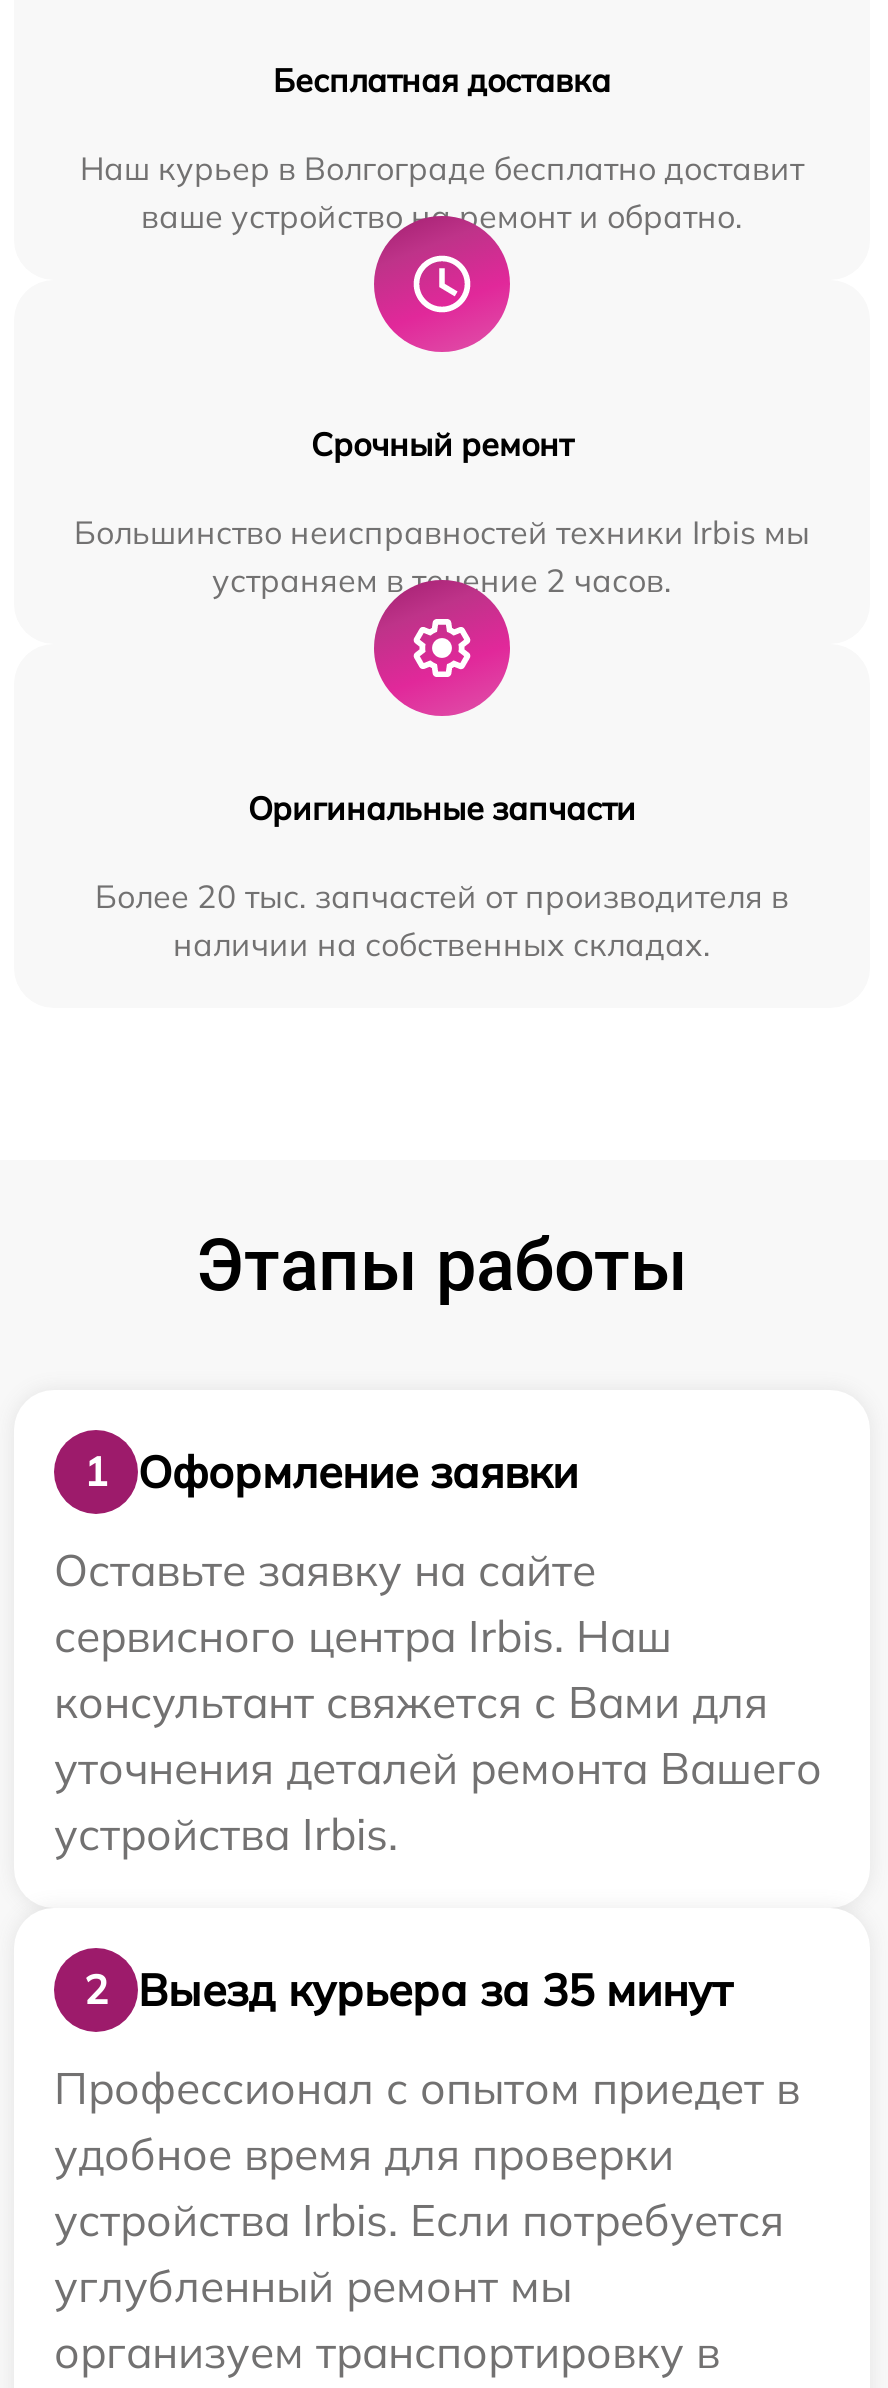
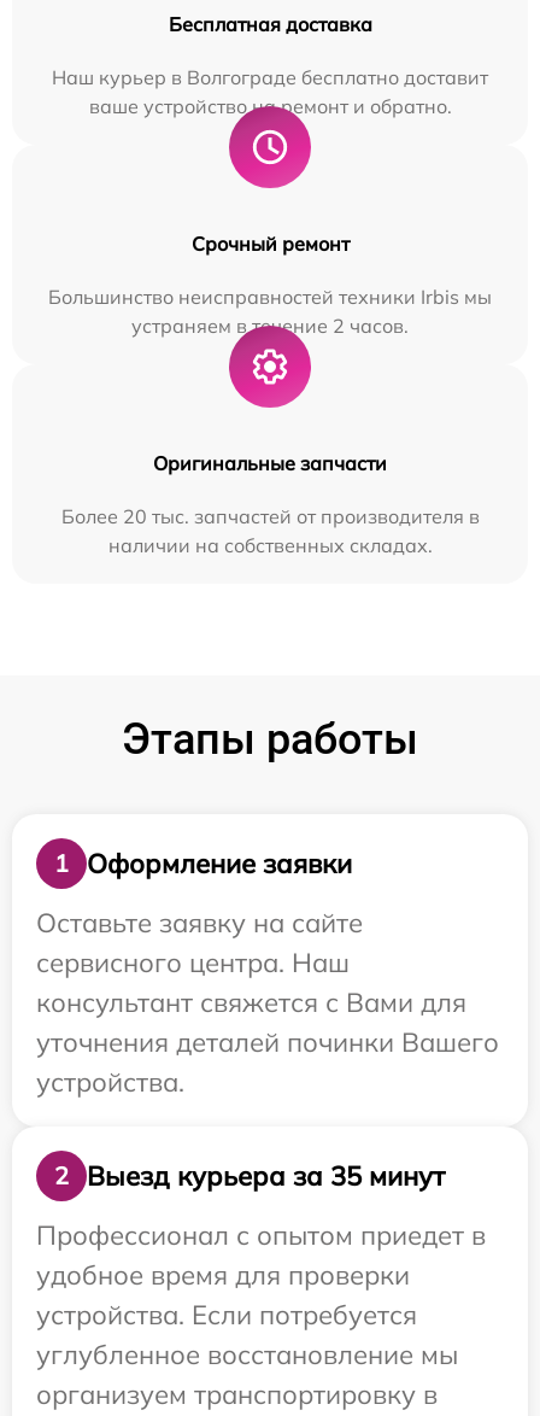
- сервисного центра Irbis. Наш
+ сервисного центра. Наш

- уточнения деталей ремонта Вашего
- устройства Irbis.
+ уточнения деталей починки Вашего
+ устройства.

- устройства Irbis. Если потребуется
- углубленный ремонт мы
+ устройства. Если потребуется
+ углубленное восстановление мы
